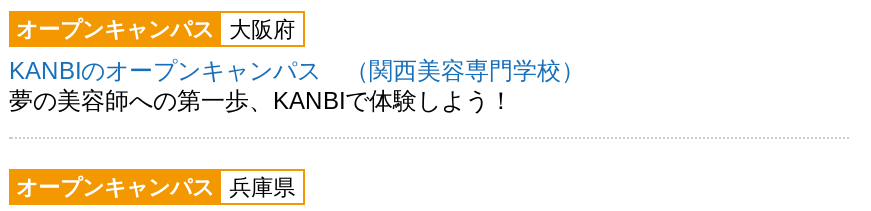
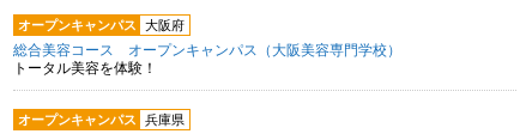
- KANBIのオープンキャンパス （関西美容専門学校）
- 夢の美容師への第一歩、KANBIで体験しよう！
+ 総合美容コース オープンキャンパス（大阪美容専門学校）
+ トータル美容を体験！
